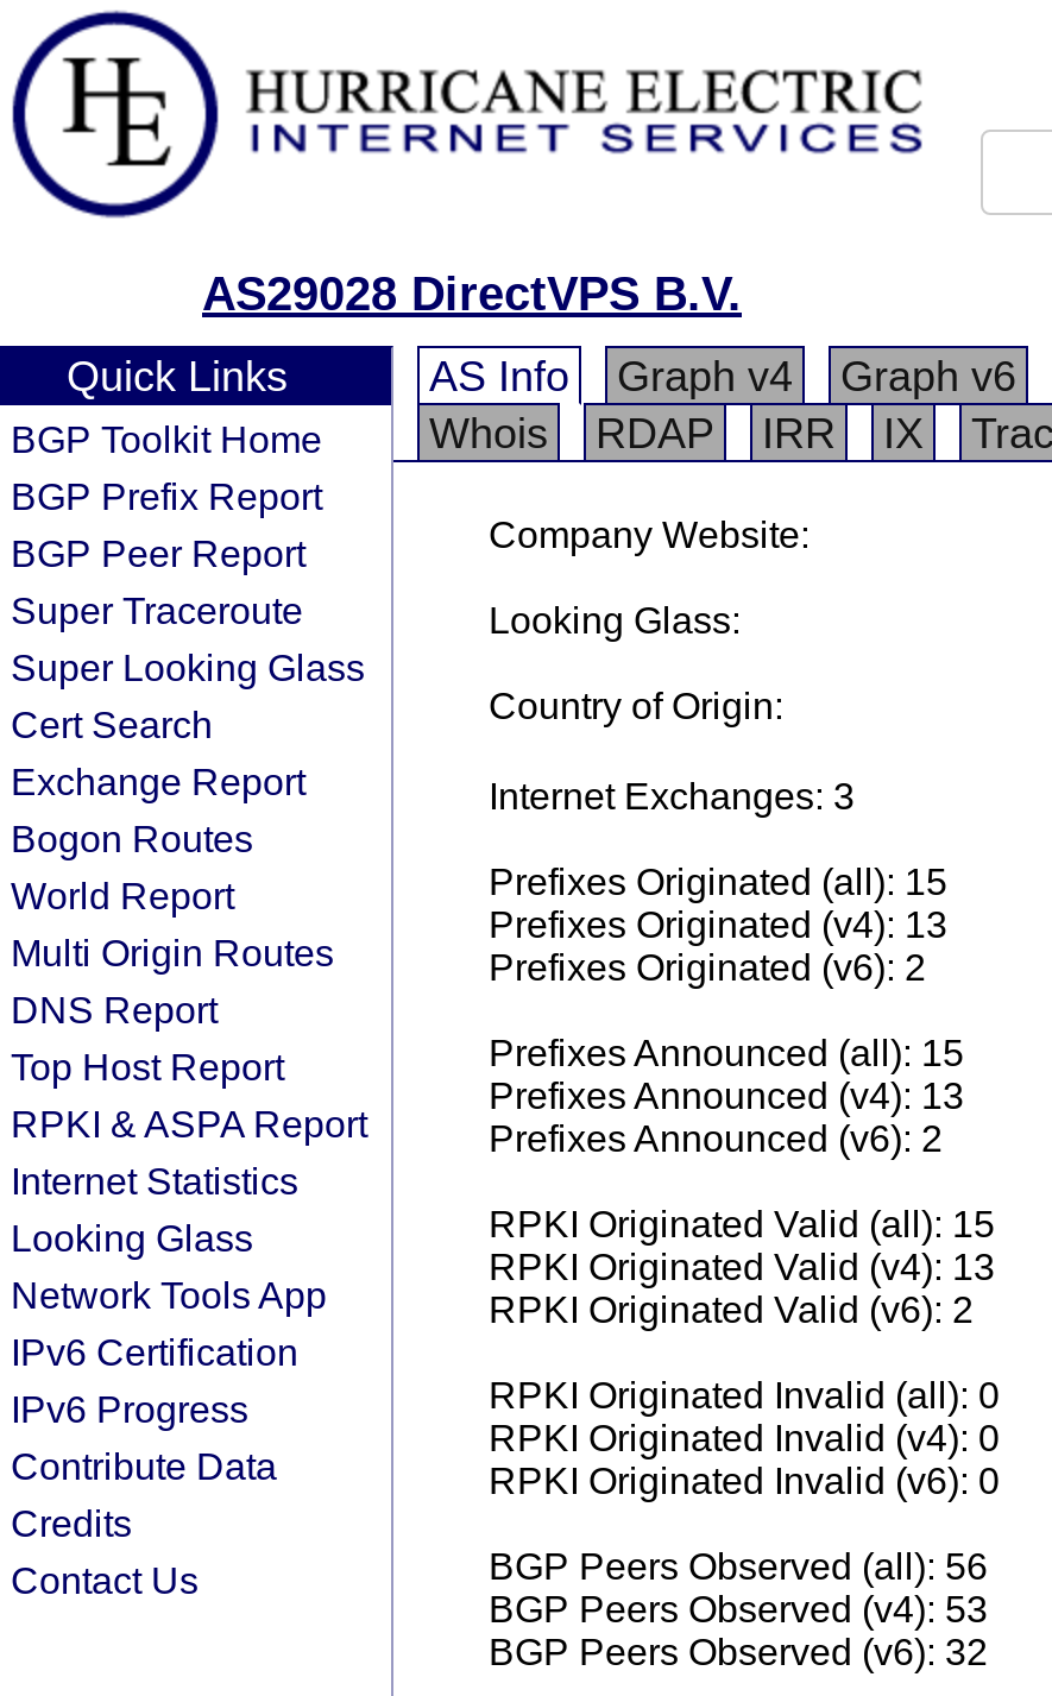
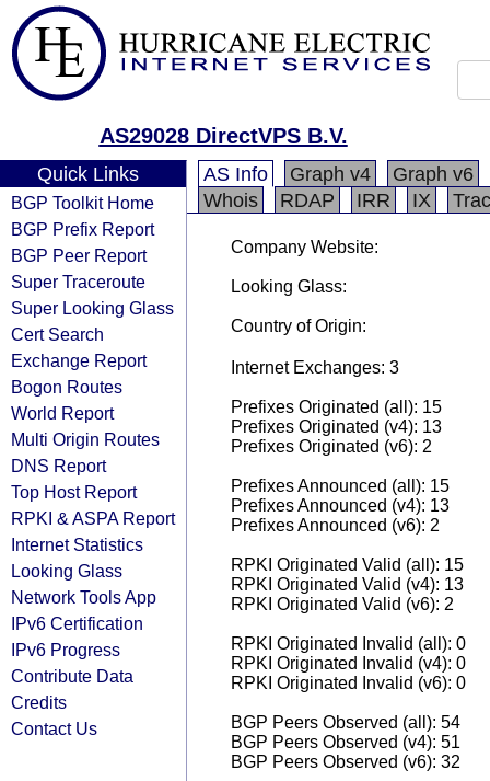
- BGP Peers Observed (all): 56
+ BGP Peers Observed (all): 54

- BGP Peers Observed (v4): 53
+ BGP Peers Observed (v4): 51
